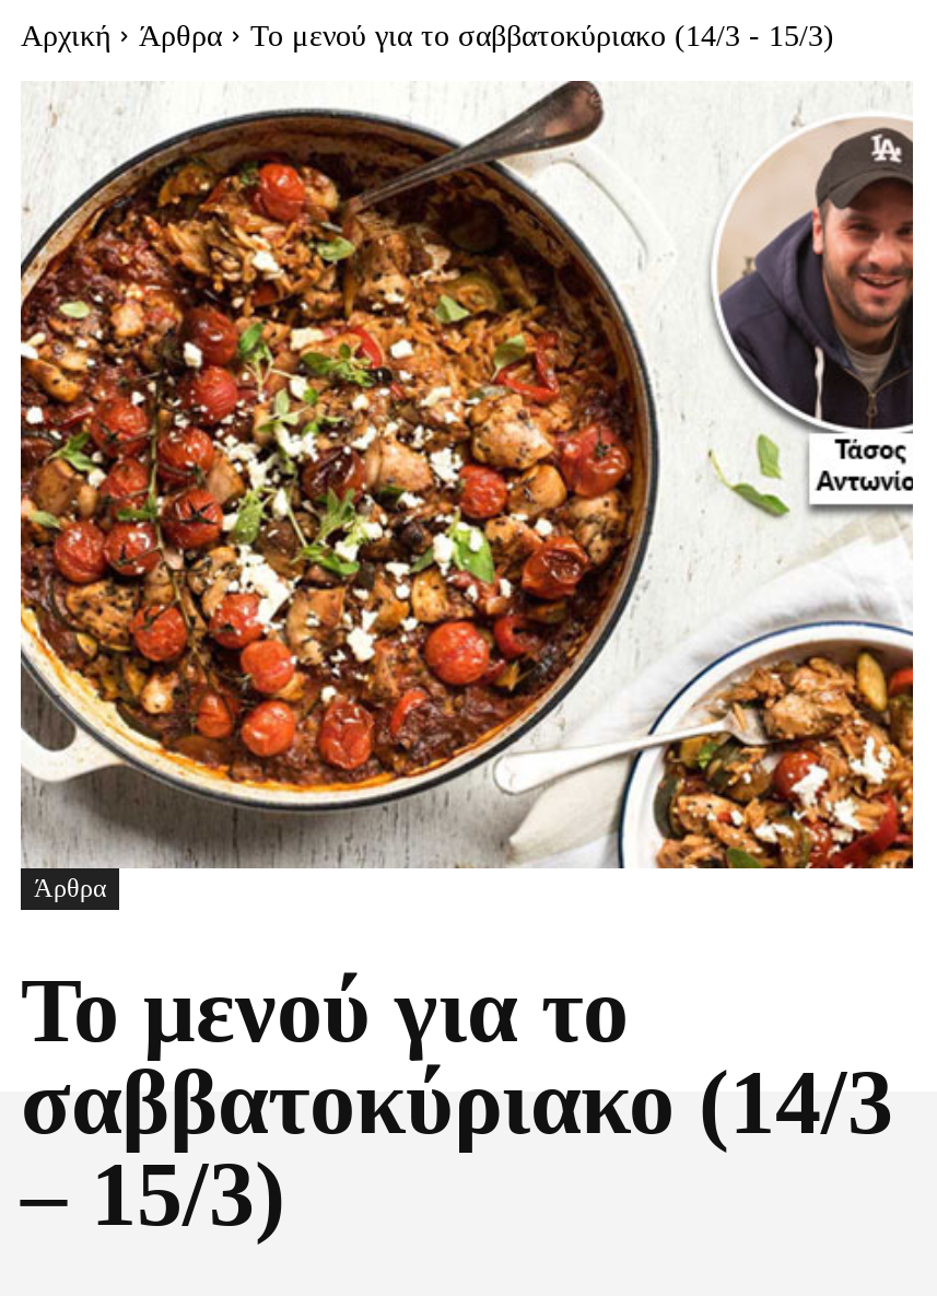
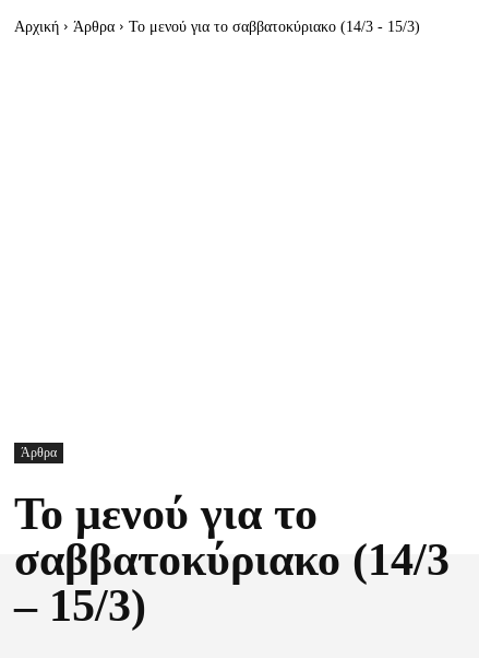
- [image]
